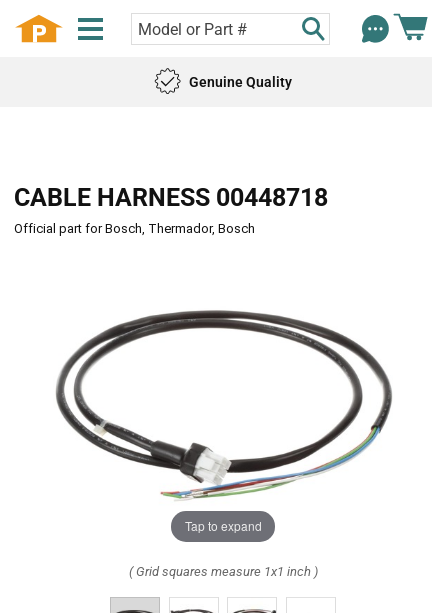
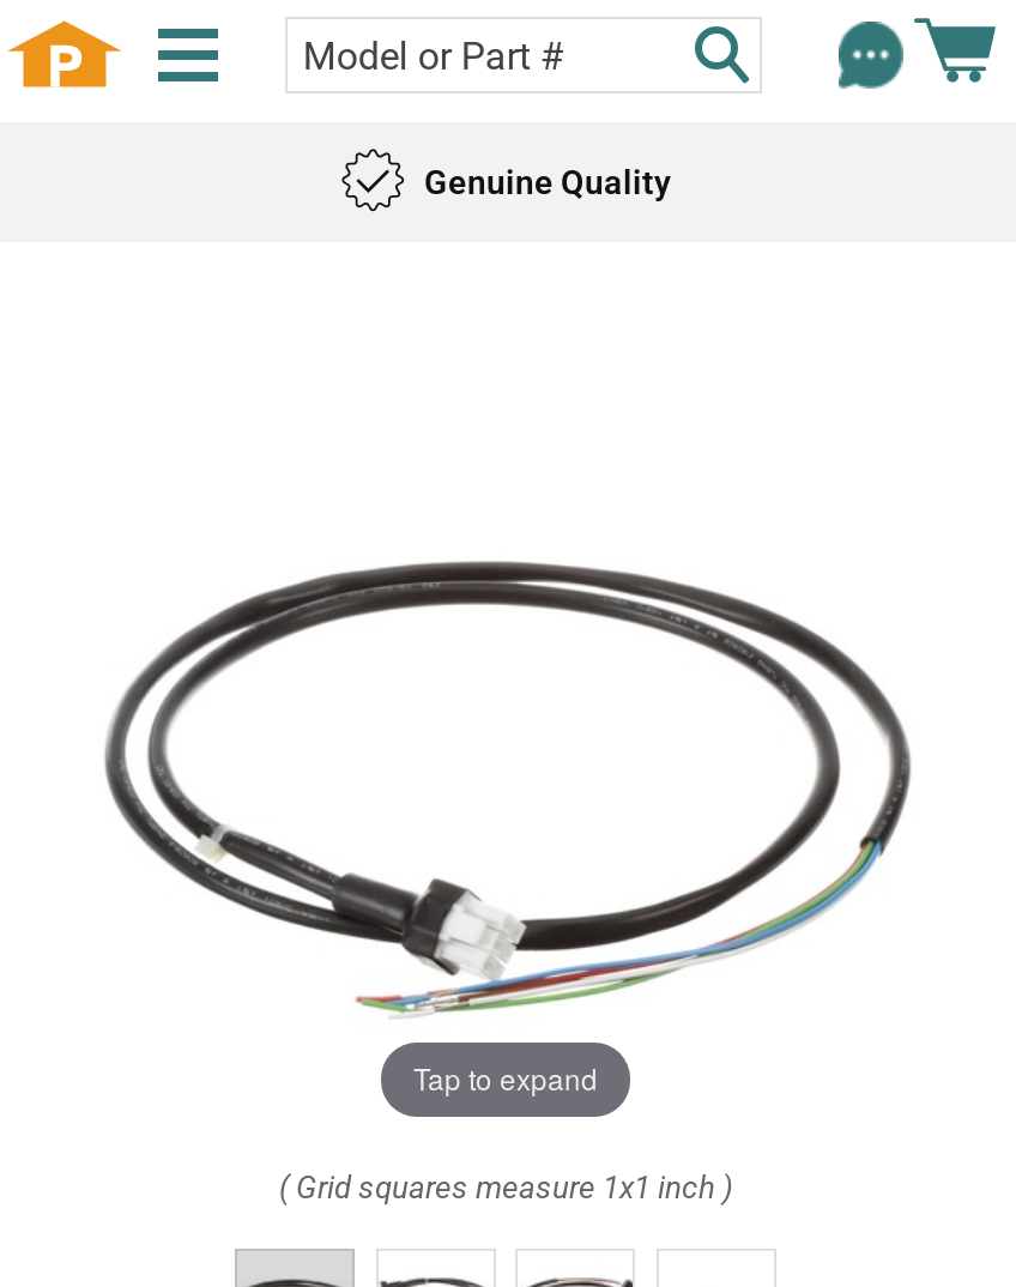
- CABLE HARNESS 00448718
- Official part for Bosch, Thermador, Bosch
